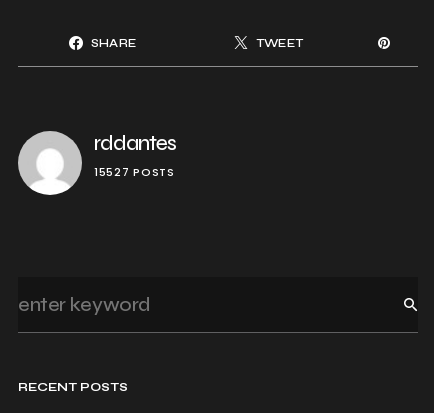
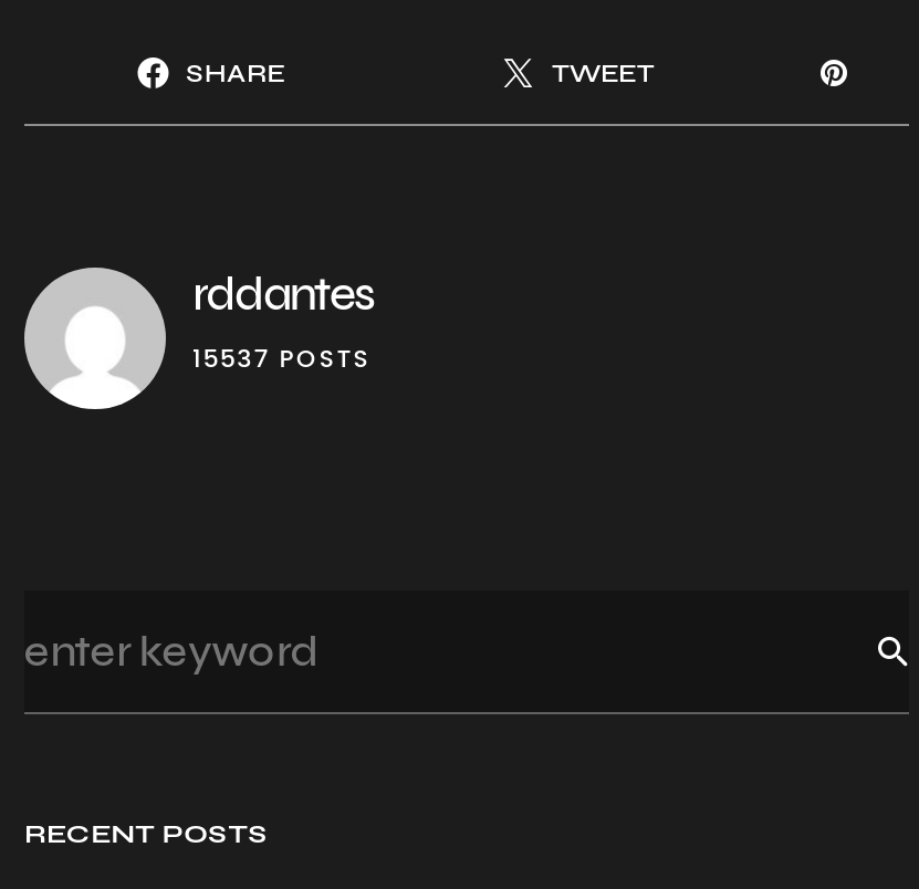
- 15527 POSTS
+ 15537 POSTS
